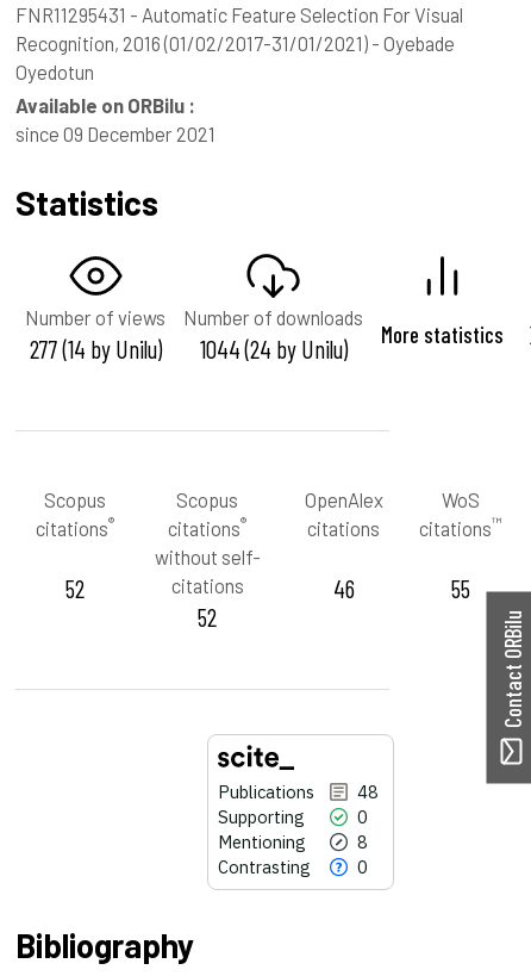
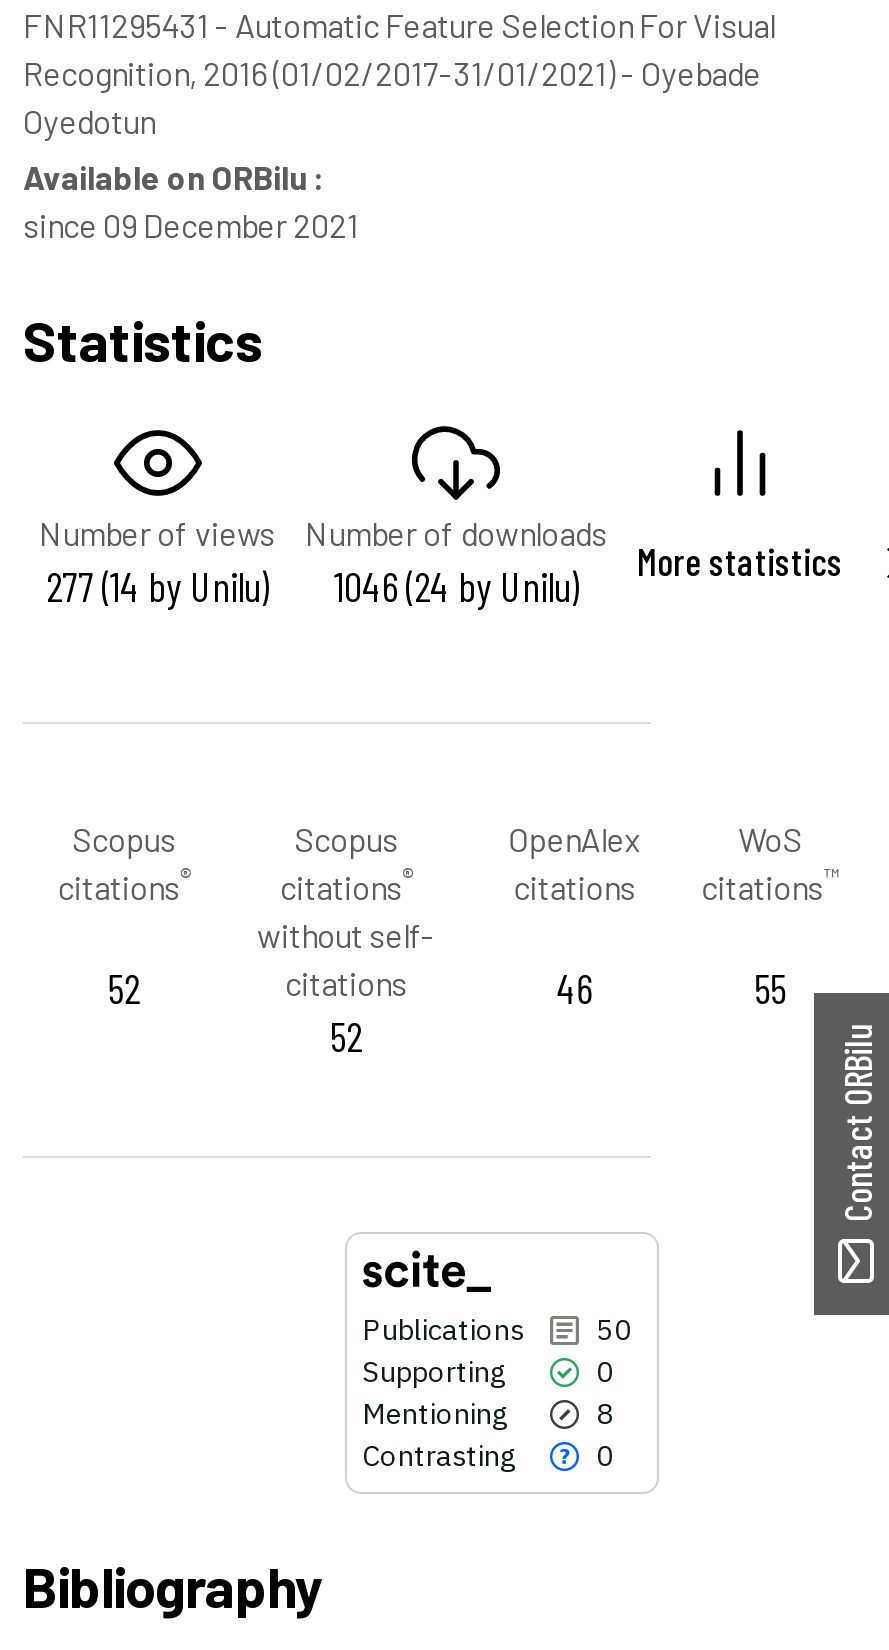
- 277 (14 by Unilu) 1044 (24 by Unilu) More statistics
+ 277 (14 by Unilu) 1046 (24 by Unilu) More statistics

- Publications 48
+ Publications 50
